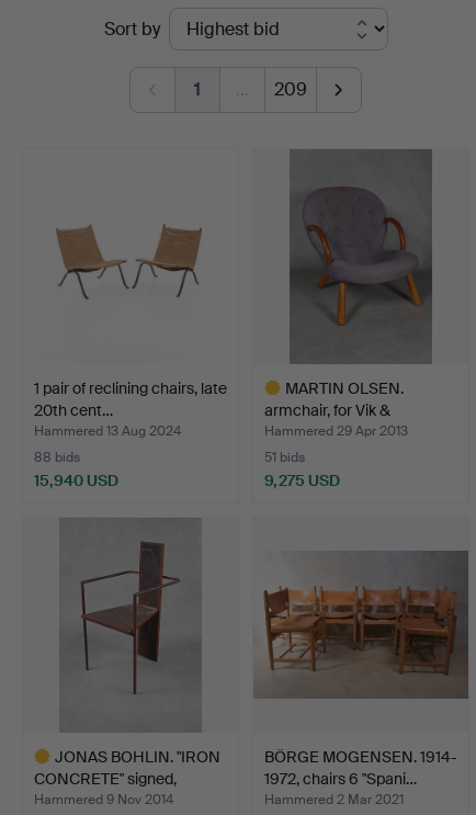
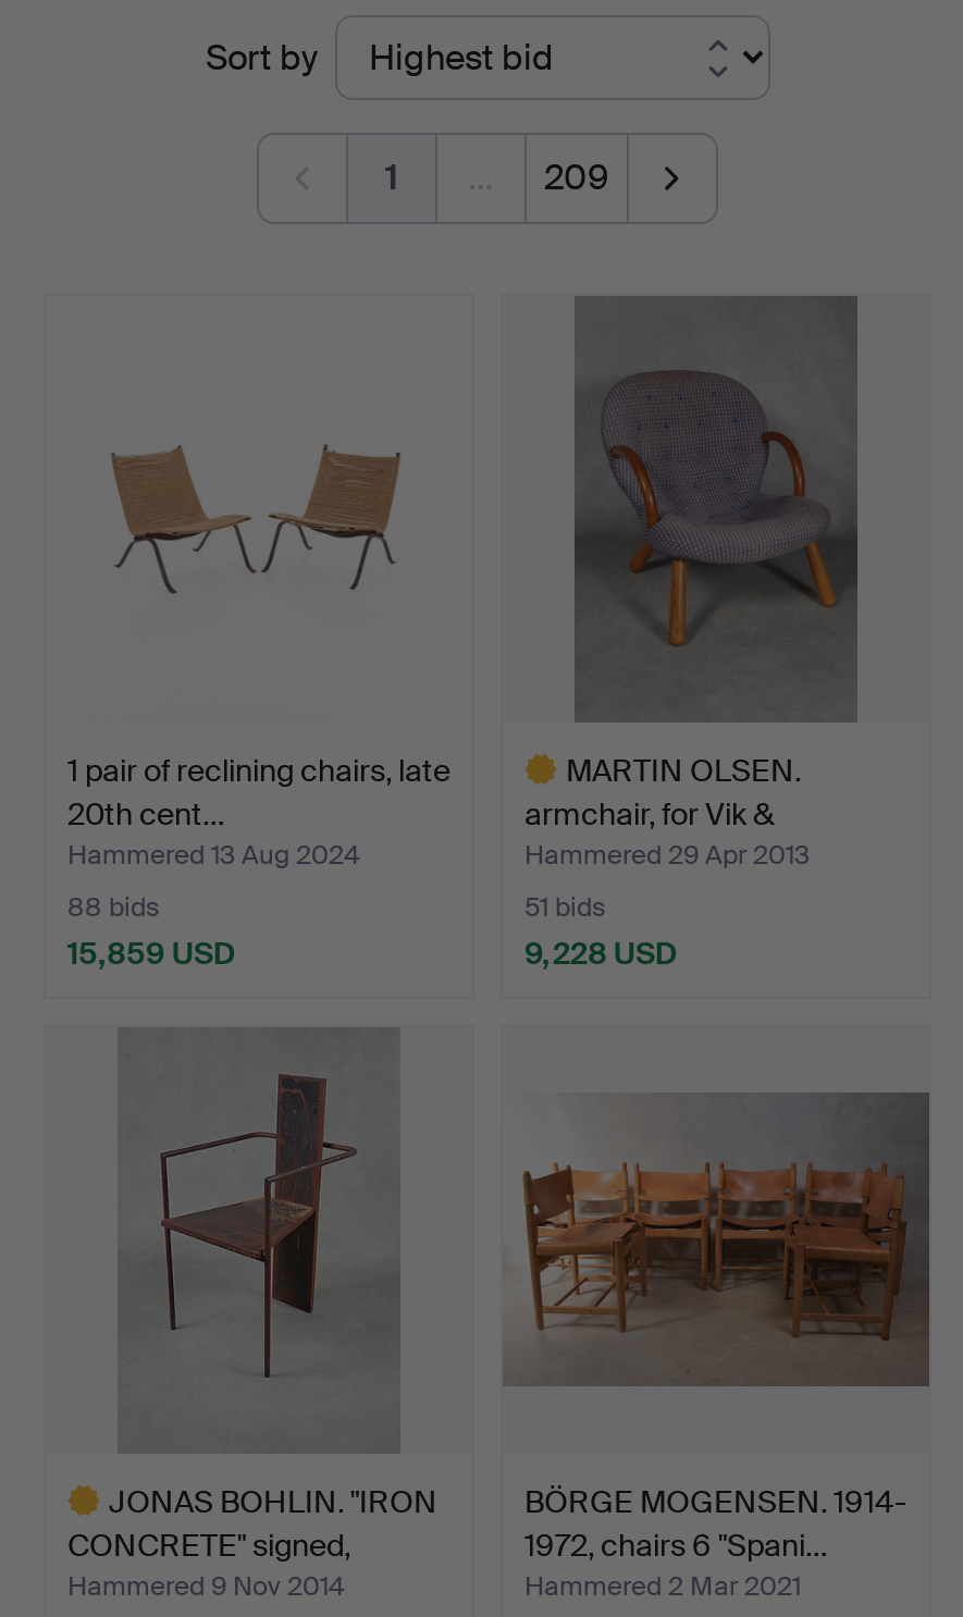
- 15,940 USD
+ 15,859 USD

- 9,275 USD
+ 9,228 USD
